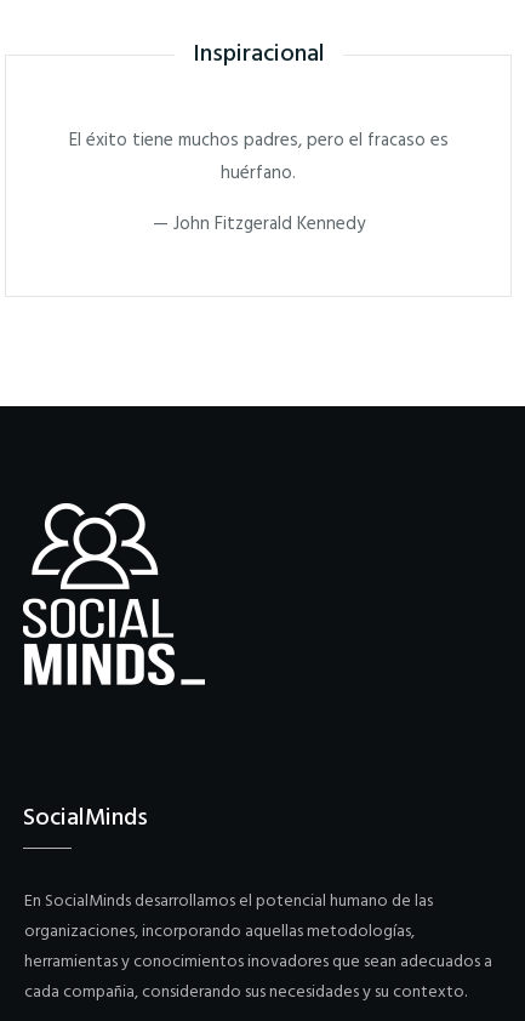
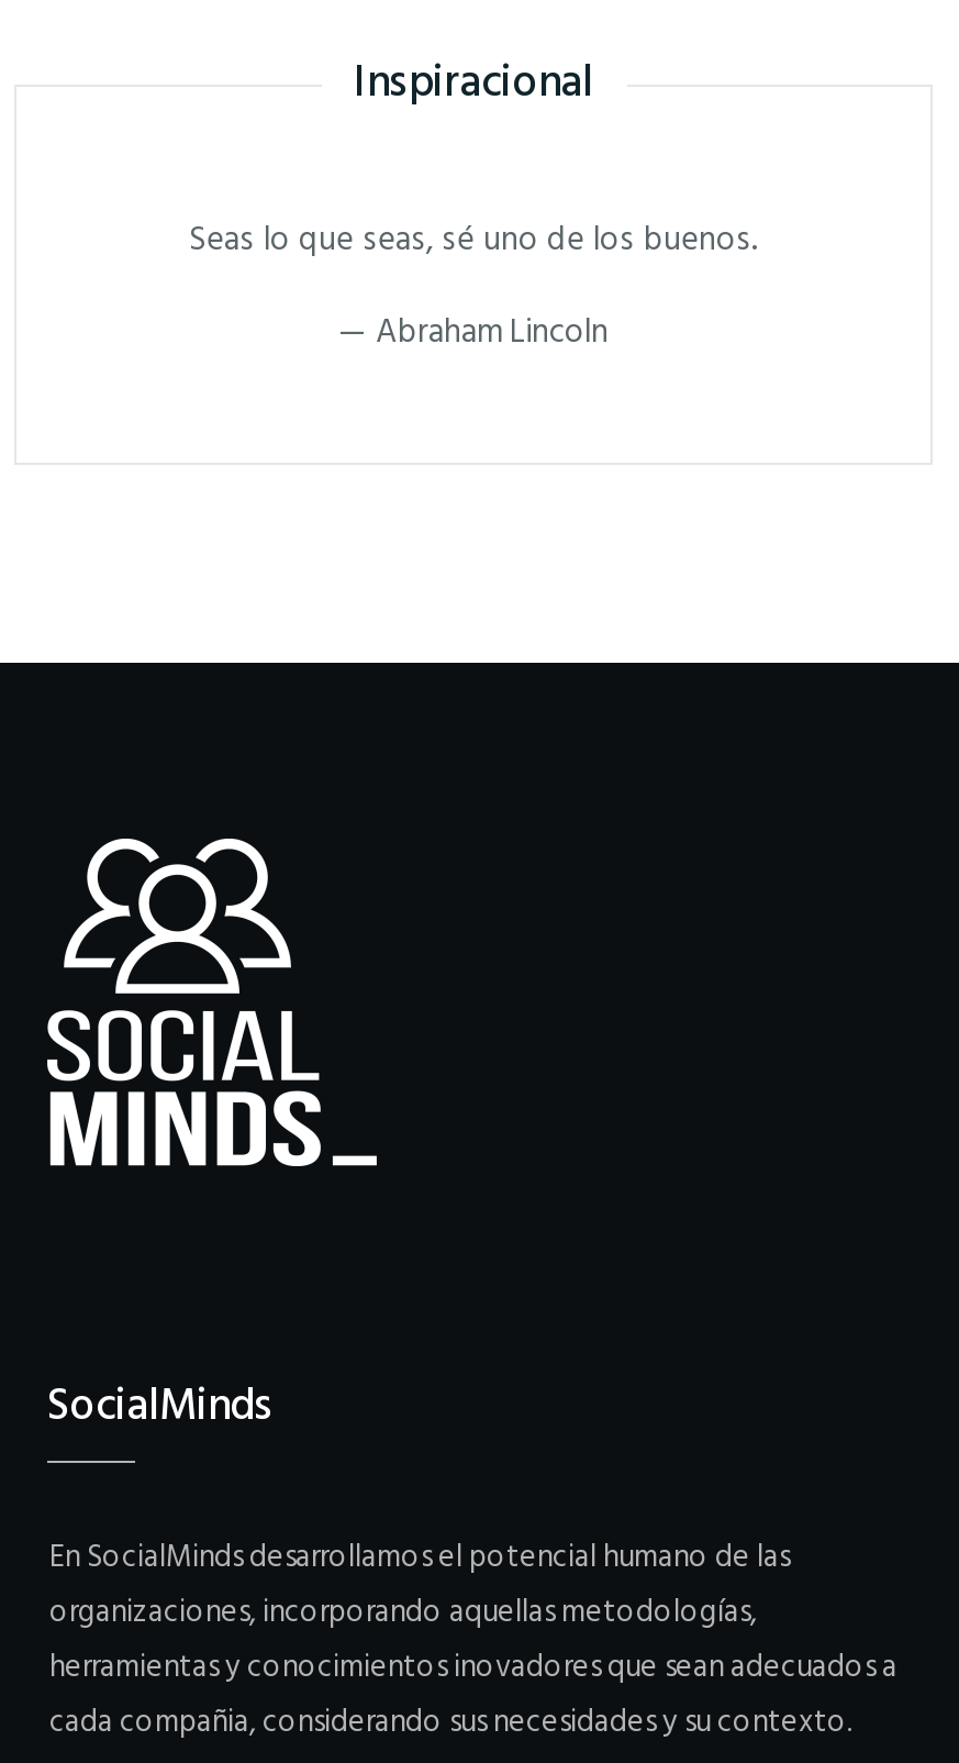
- El éxito tiene muchos padres, pero el fracaso es
- huérfano.
+ Seas lo que seas, sé uno de los buenos.

- — John Fitzgerald Kennedy
+ — Abraham Lincoln
